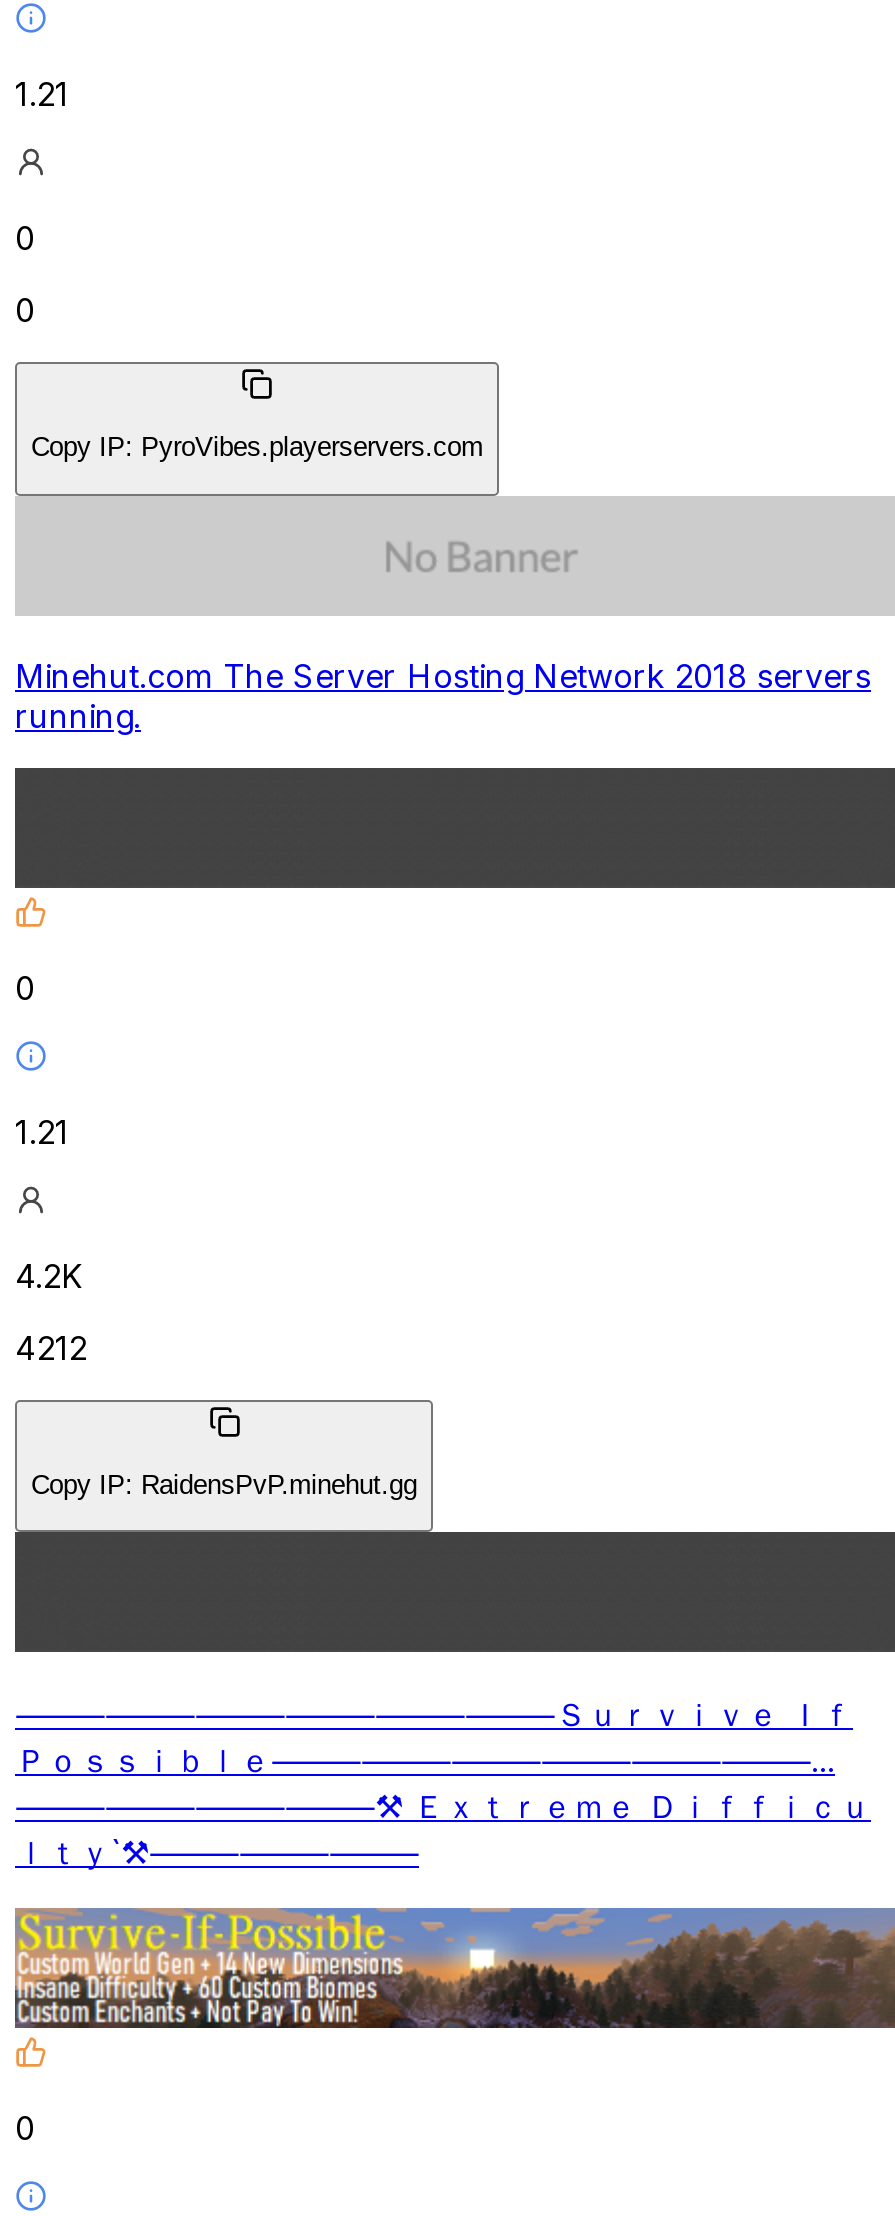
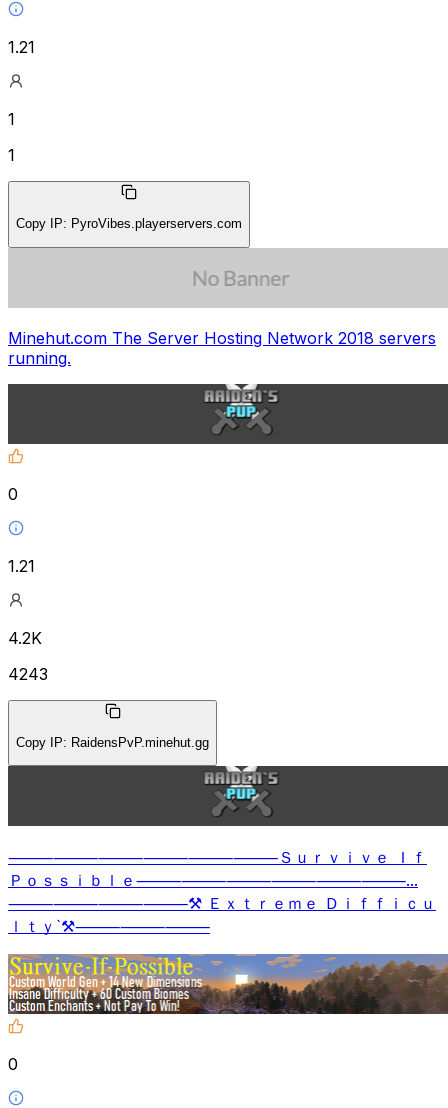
- 0
+ 1

- 0
+ 1

+ [image]

- 4212
+ 4243

+ [image]
